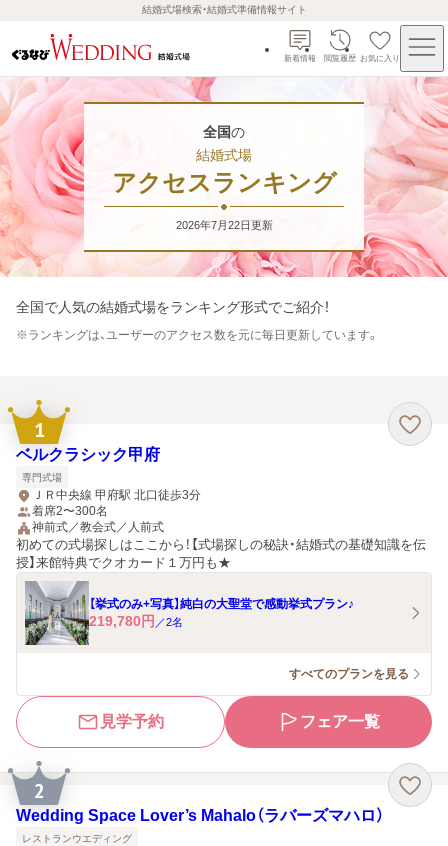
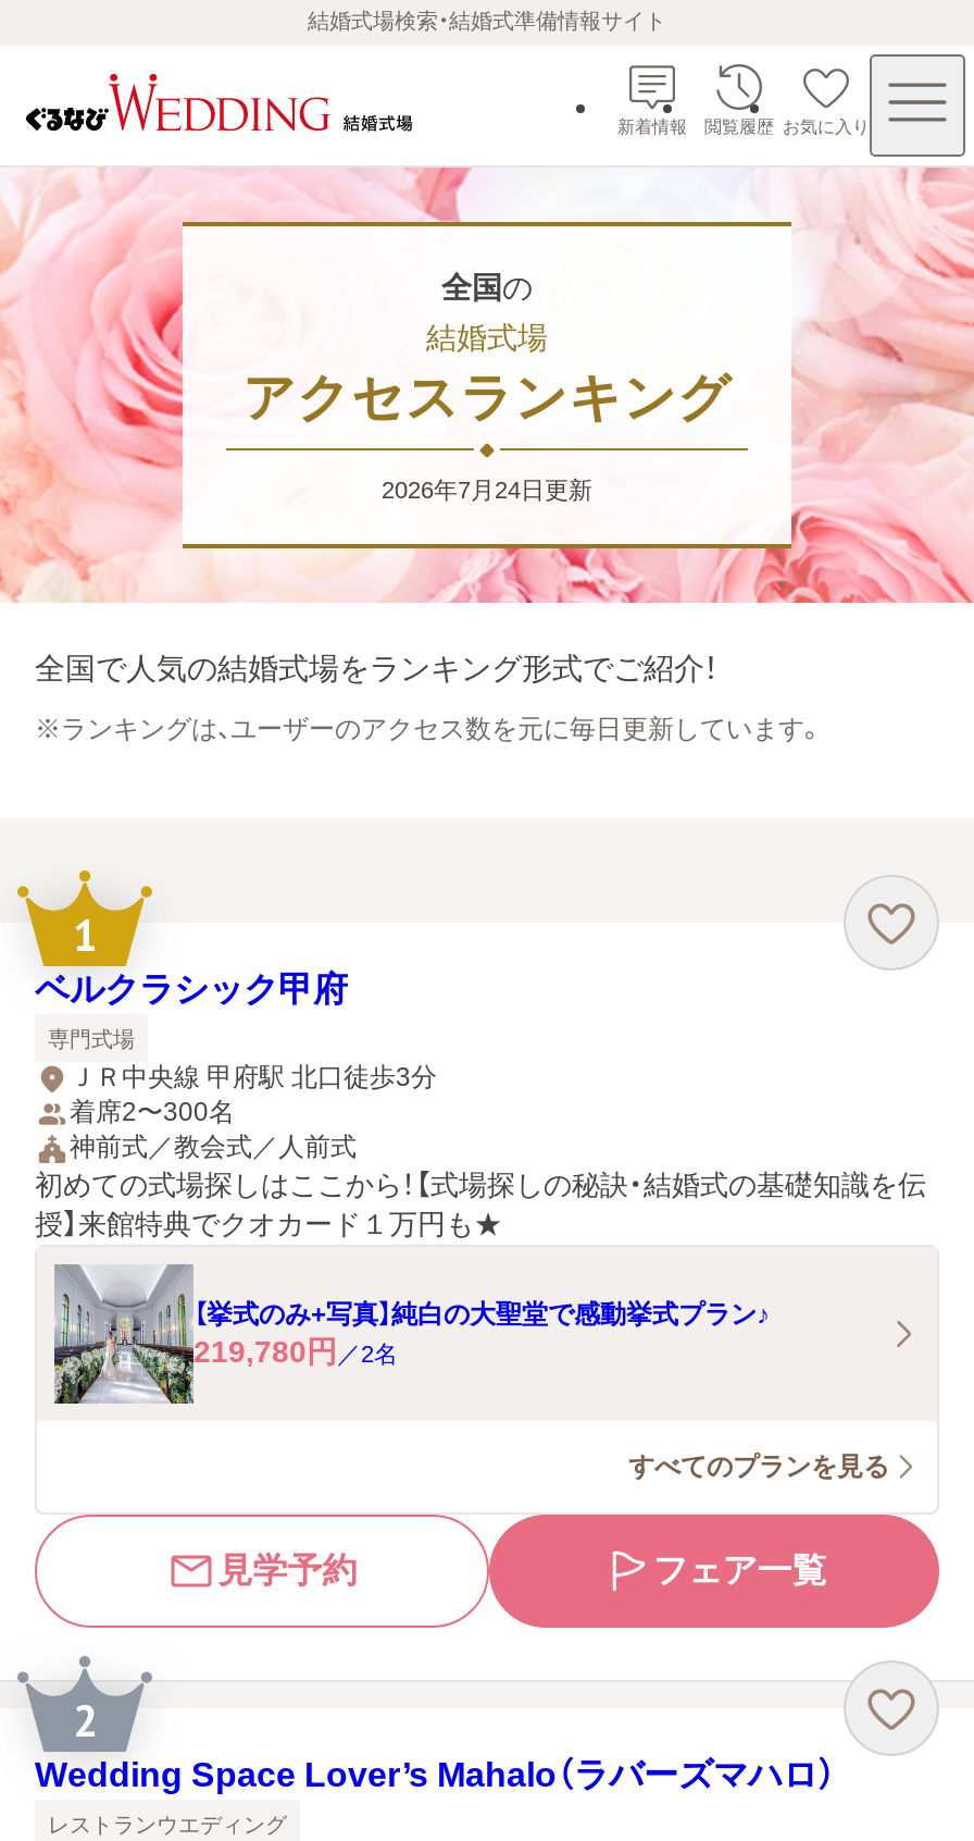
- 2026年7月22日更新
+ 2026年7月24日更新
